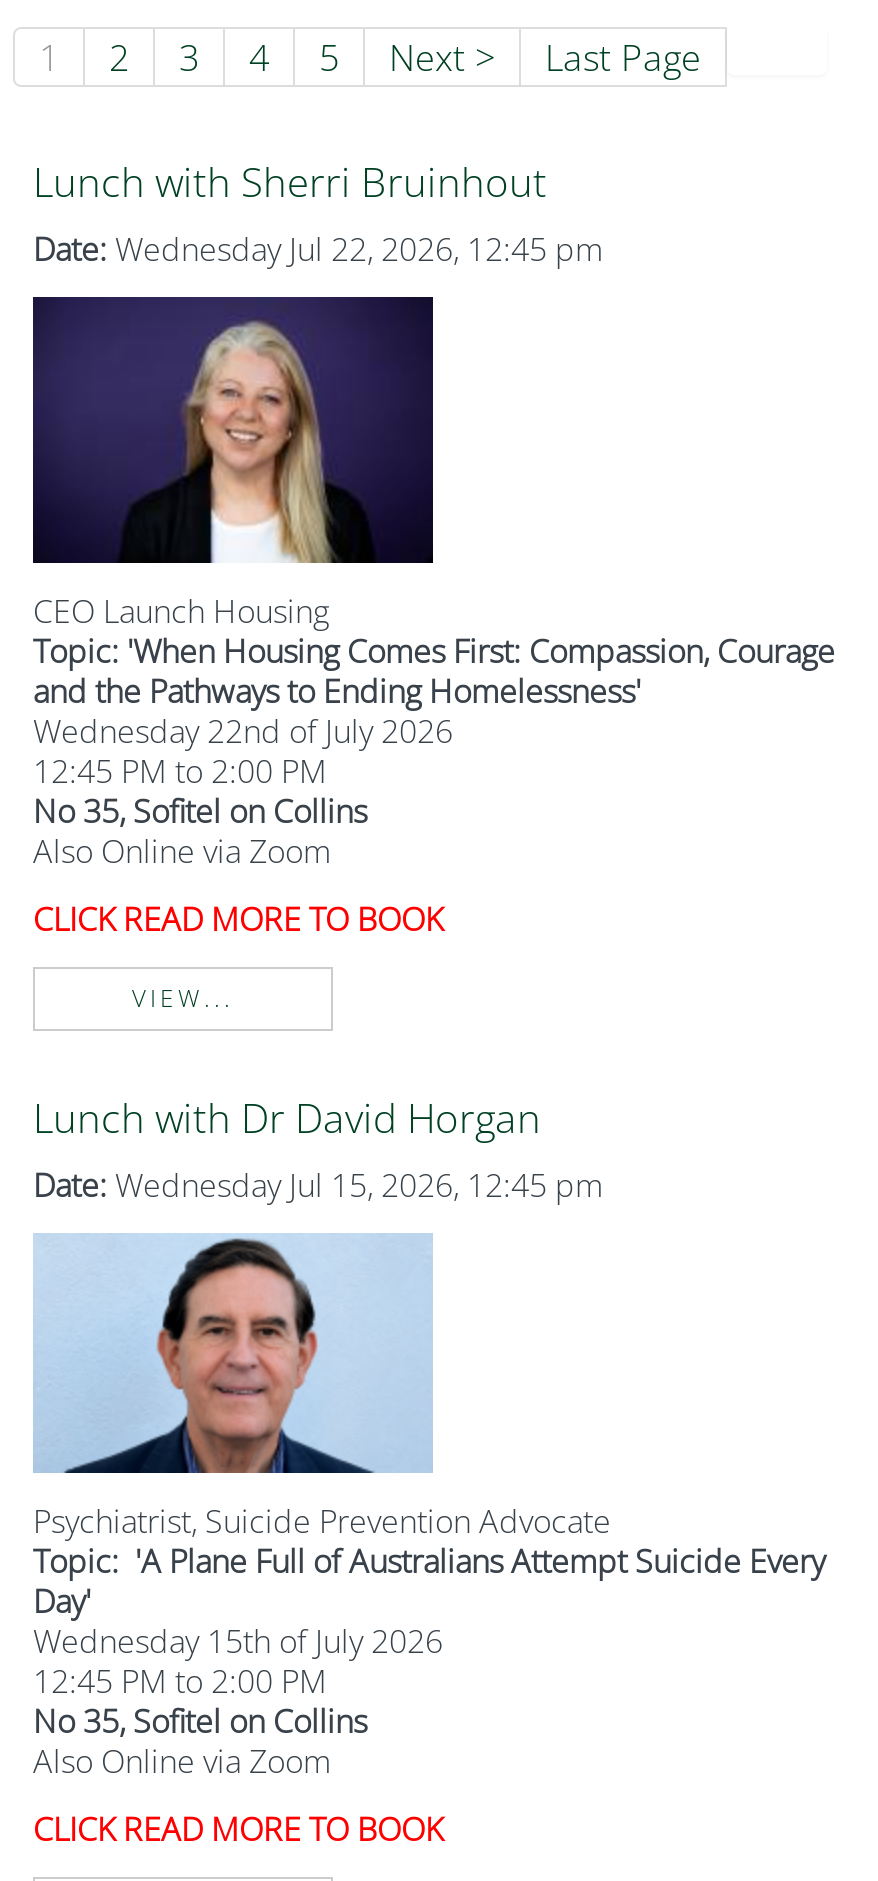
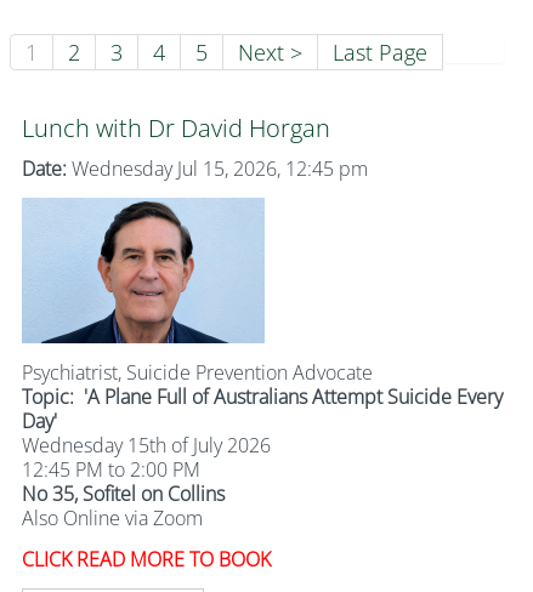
- Lunch with Sherri Bruinhout
- Date: Wednesday Jul 22, 2026, 12:45 pm

- [image]
- CEO Launch Housing
- Topic: ' When Housing Comes First: Compassion, Courage
- and the Pathways to Ending Homelessness'
- Wednesday 22nd of July 2026
- 12:45 PM to 2:00 PM
- No 35, Sofitel on Collins
- Also Online via Zoom
- CLICK READ MORE TO BOOK
- VIEW...
